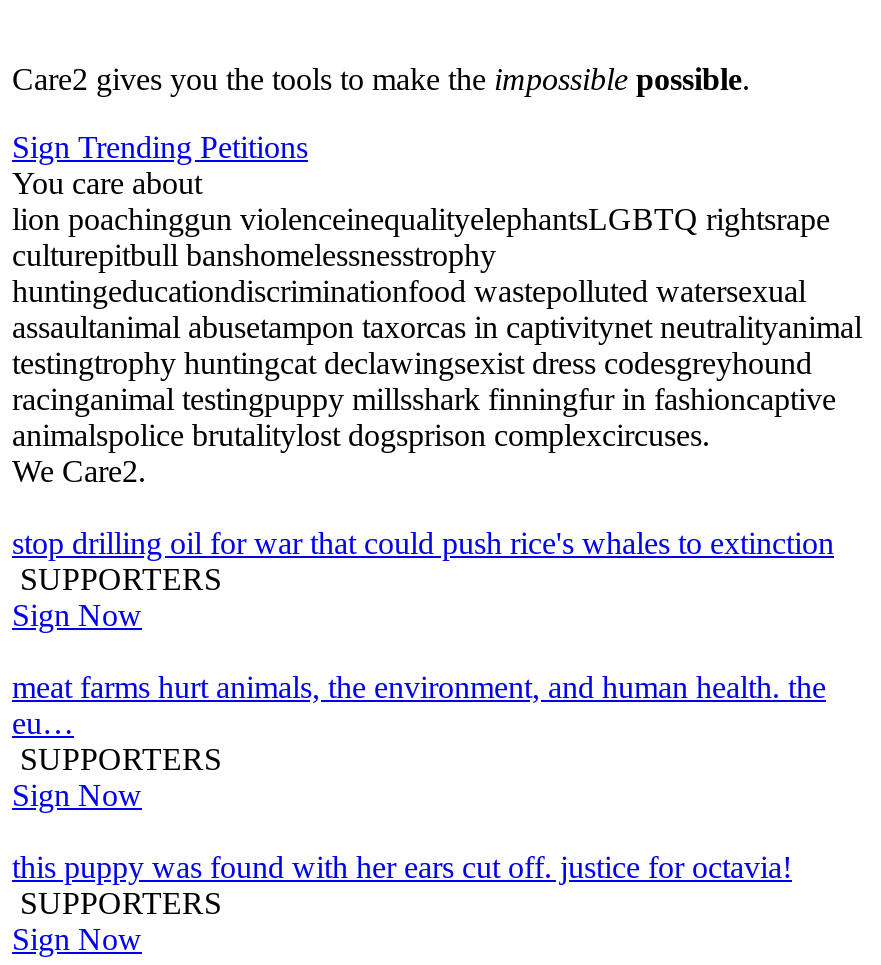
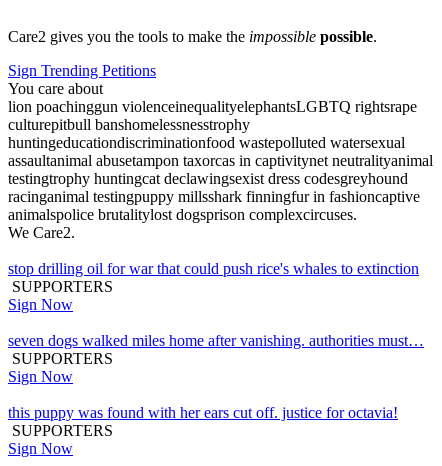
- meat farms hurt animals, the environment, and human health. the
- eu…
+ seven dogs walked miles home after vanishing. authorities must…
